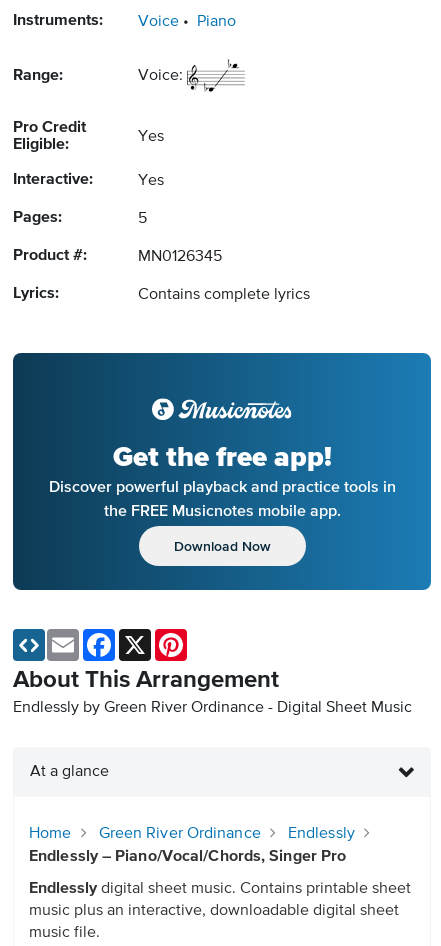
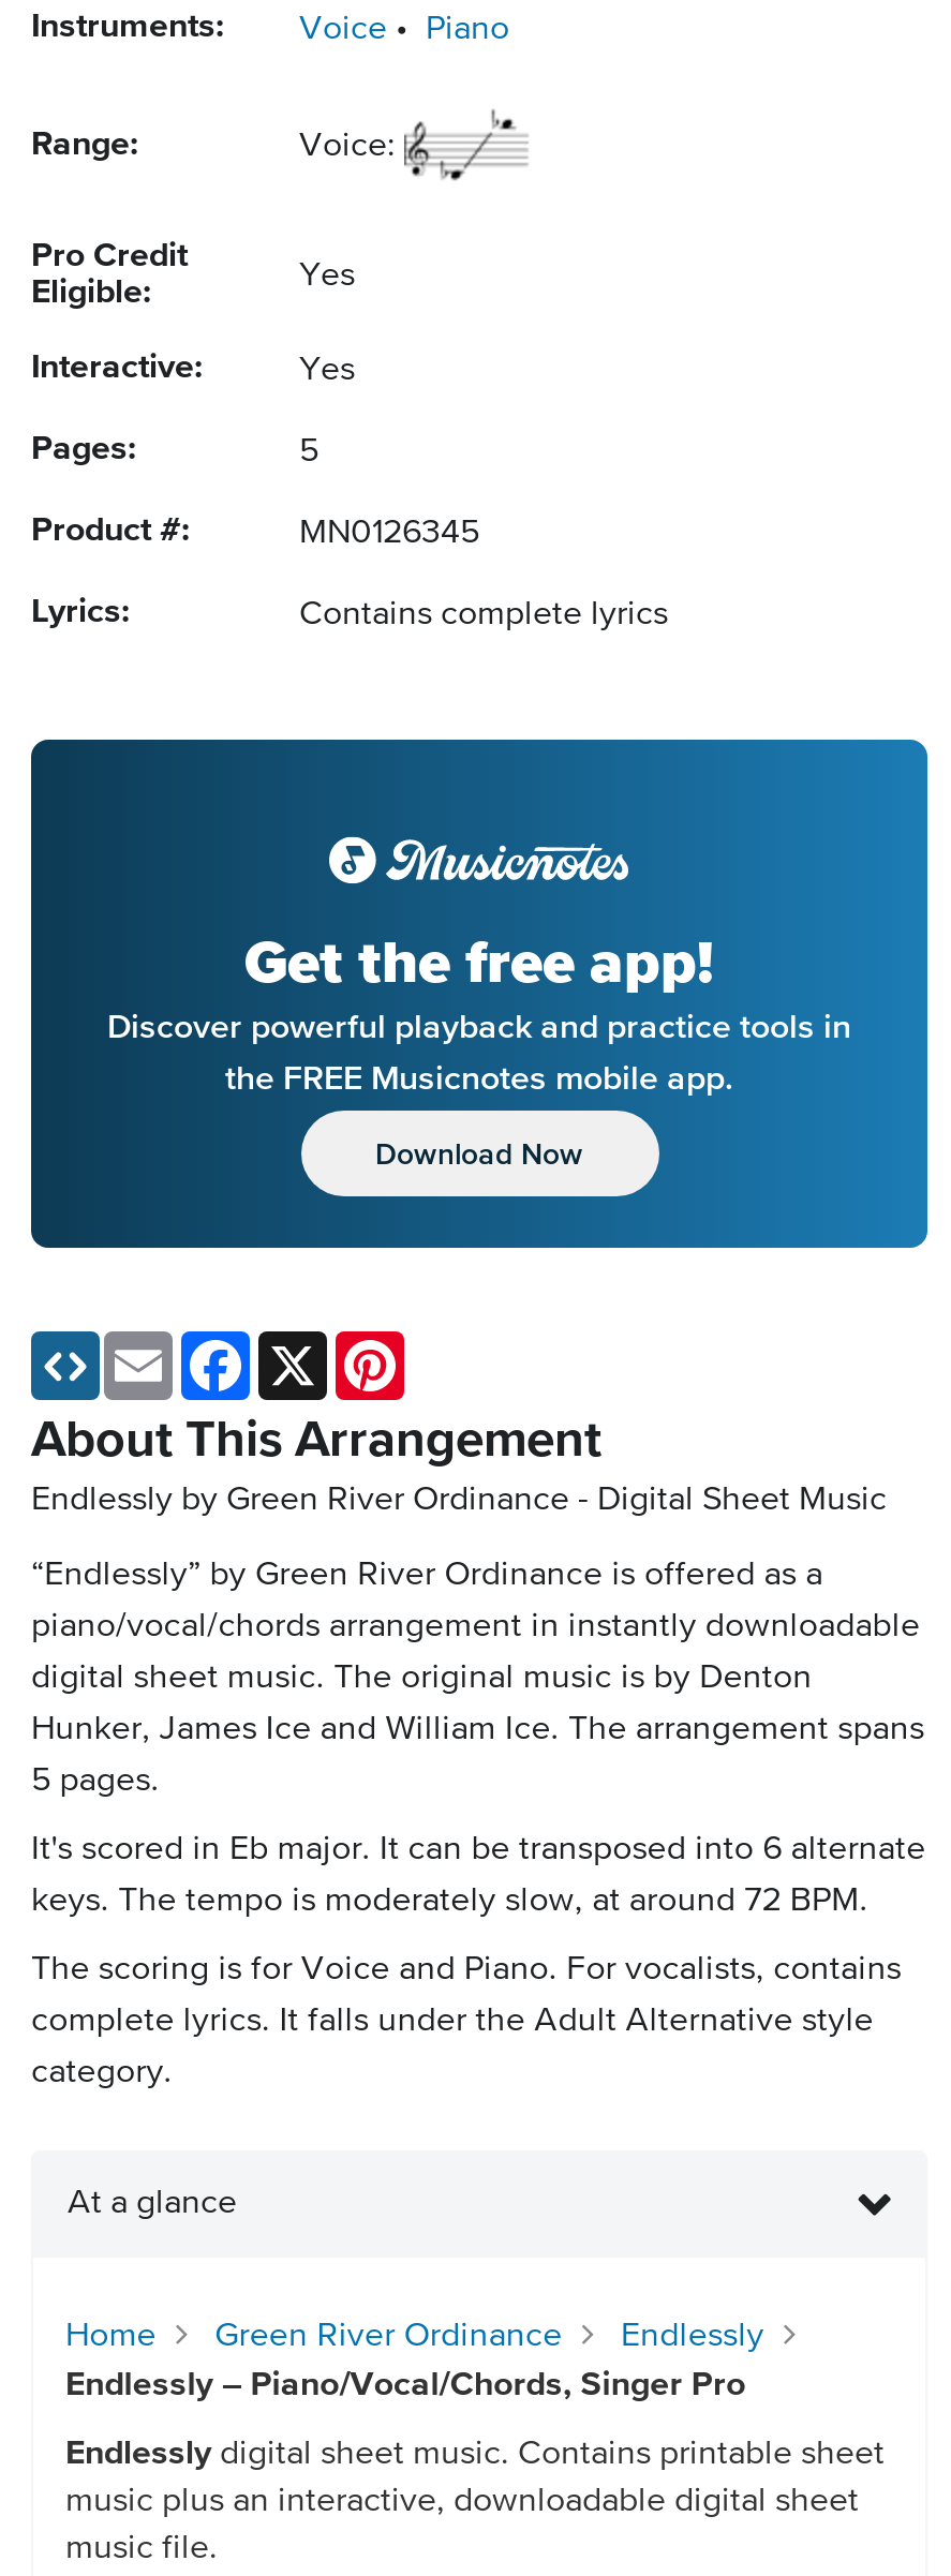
+ “Endlessly” by Green River Ordinance is offered as a
+ piano/vocal/chords arrangement in instantly downloadable
+ digital sheet music. The original music is by Denton
+ Hunker, James Ice and William Ice. The arrangement spans
+ 5 pages.
+ It's scored in Eb major. It can be transposed into 6 alternate
+ keys. The tempo is moderately slow, at around 72 BPM.
+ The scoring is for Voice and Piano. For vocalists, contains
+ complete lyrics. It falls under the Adult Alternative style
+ category.
